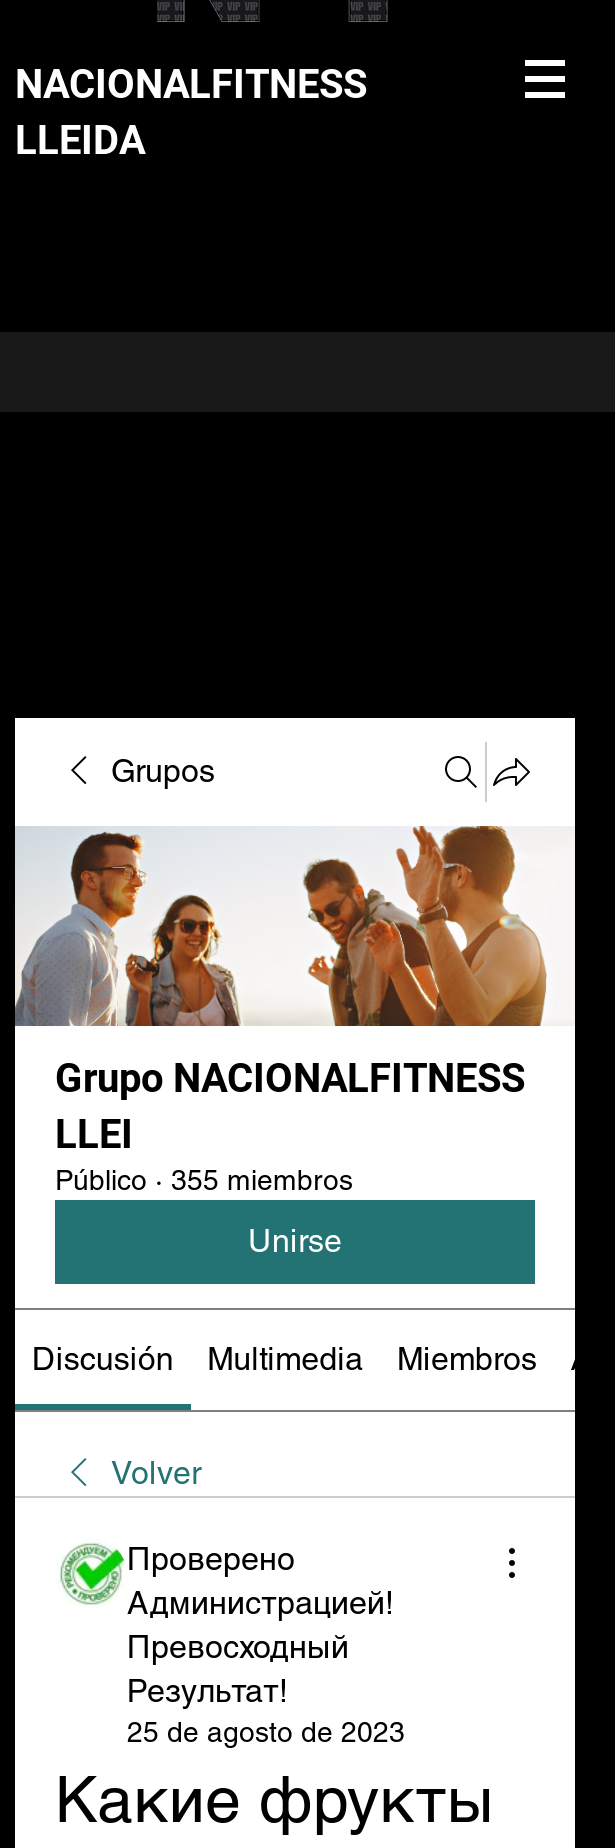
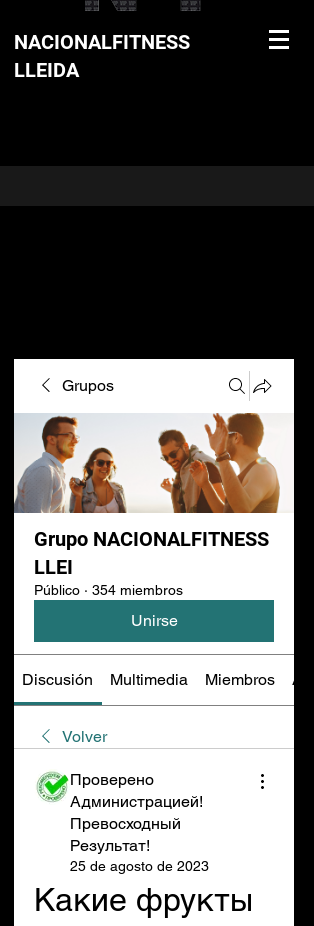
- Público · 355 miembros
+ Público · 354 miembros
